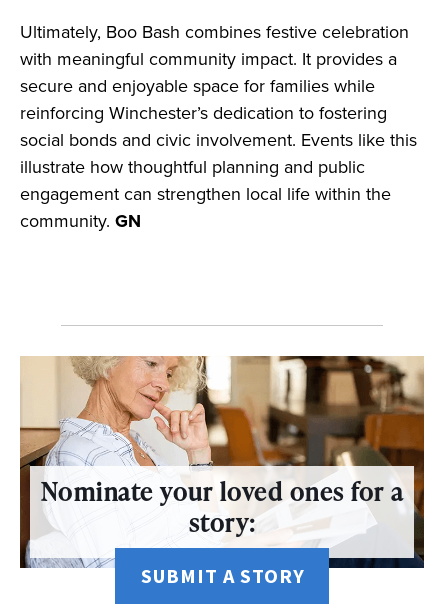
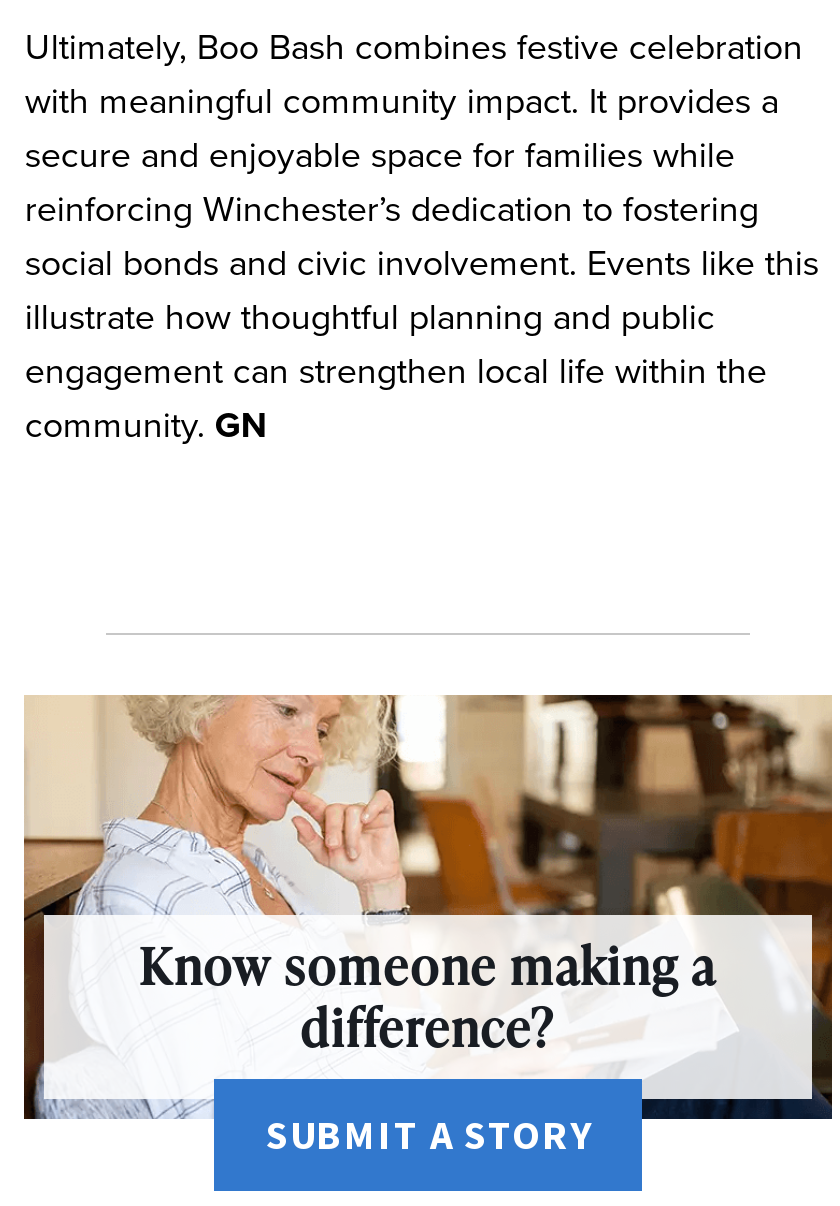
- Nominate your loved ones for a
- story:
+ Know someone making a
+ difference?
